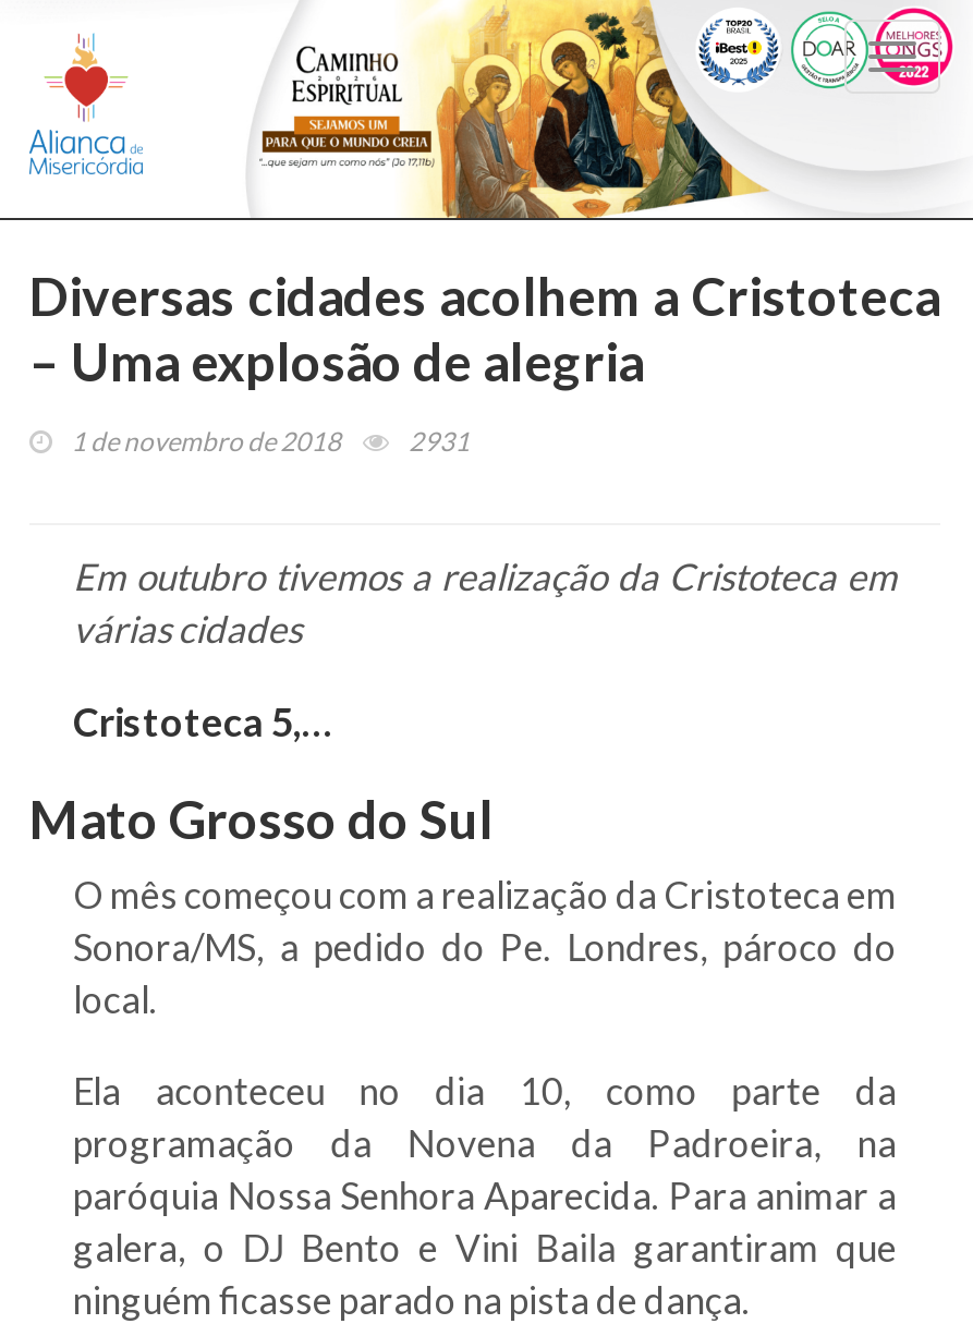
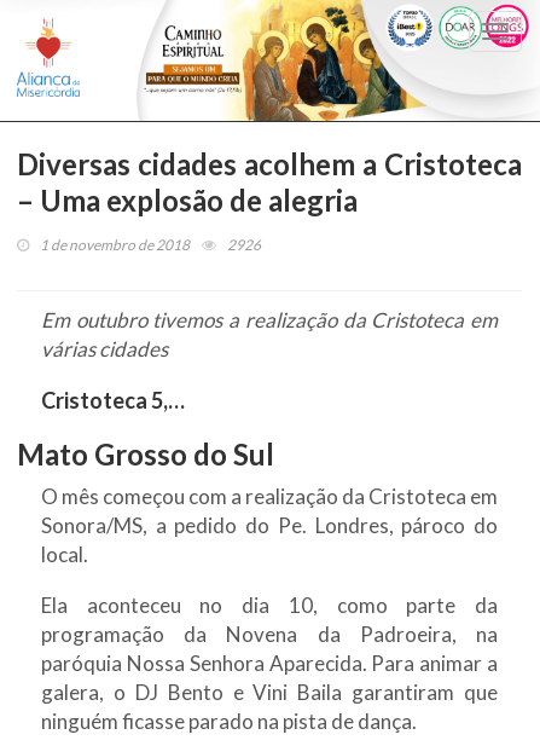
- 2931
+ 2926
